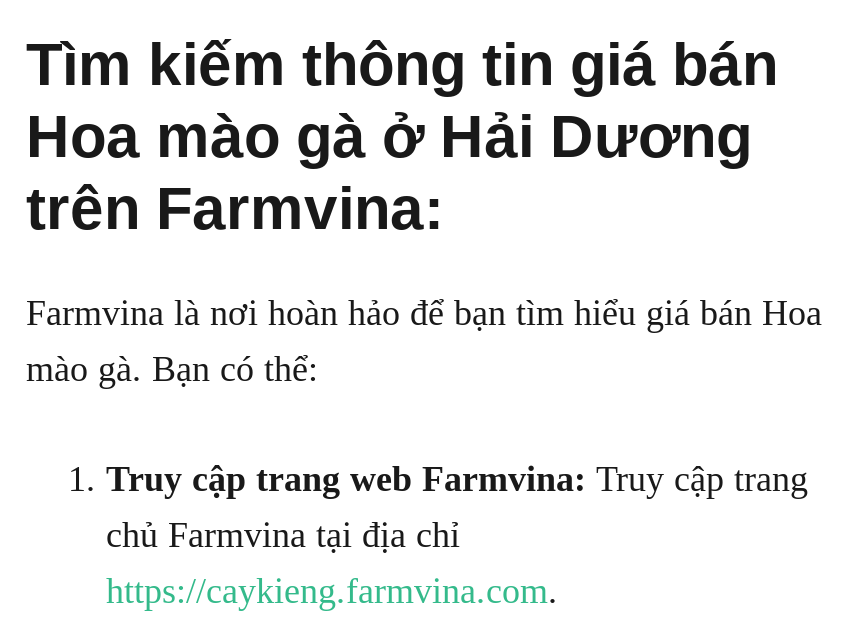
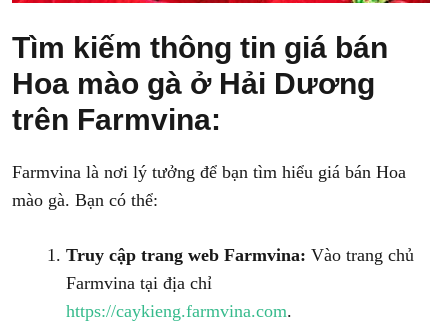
- Farmvina là nơi hoàn hảo để bạn tìm hiểu giá bán Hoa
+ Farmvina là nơi lý tưởng để bạn tìm hiểu giá bán Hoa

- Truy cập trang web Farmvina: Truy cập trang
- chủ Farmvina tại địa chỉ
+ Truy cập trang web Farmvina: Vào trang chủ
+ Farmvina tại địa chỉ
